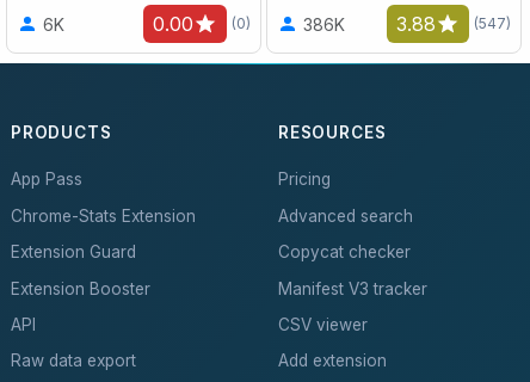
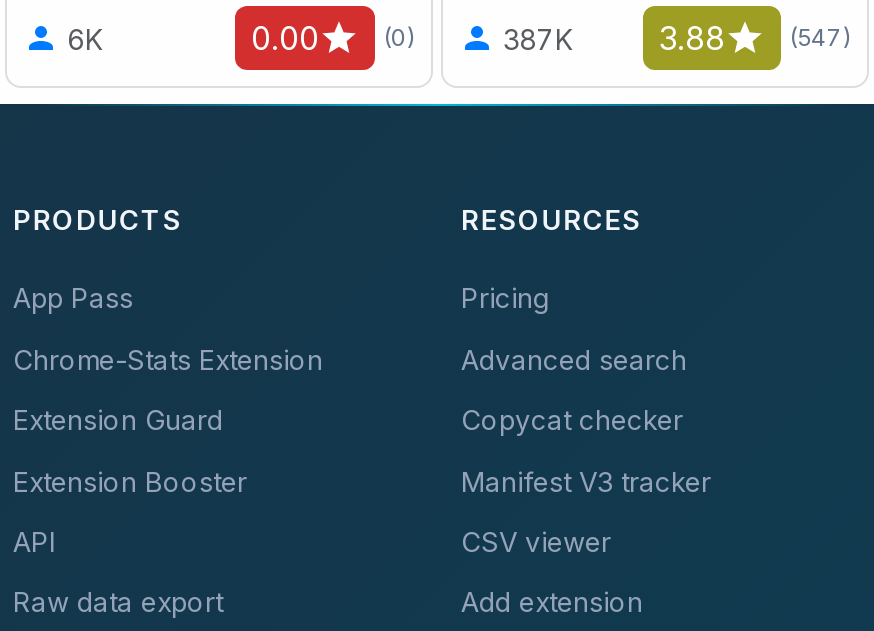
- 386K
+ 387K
